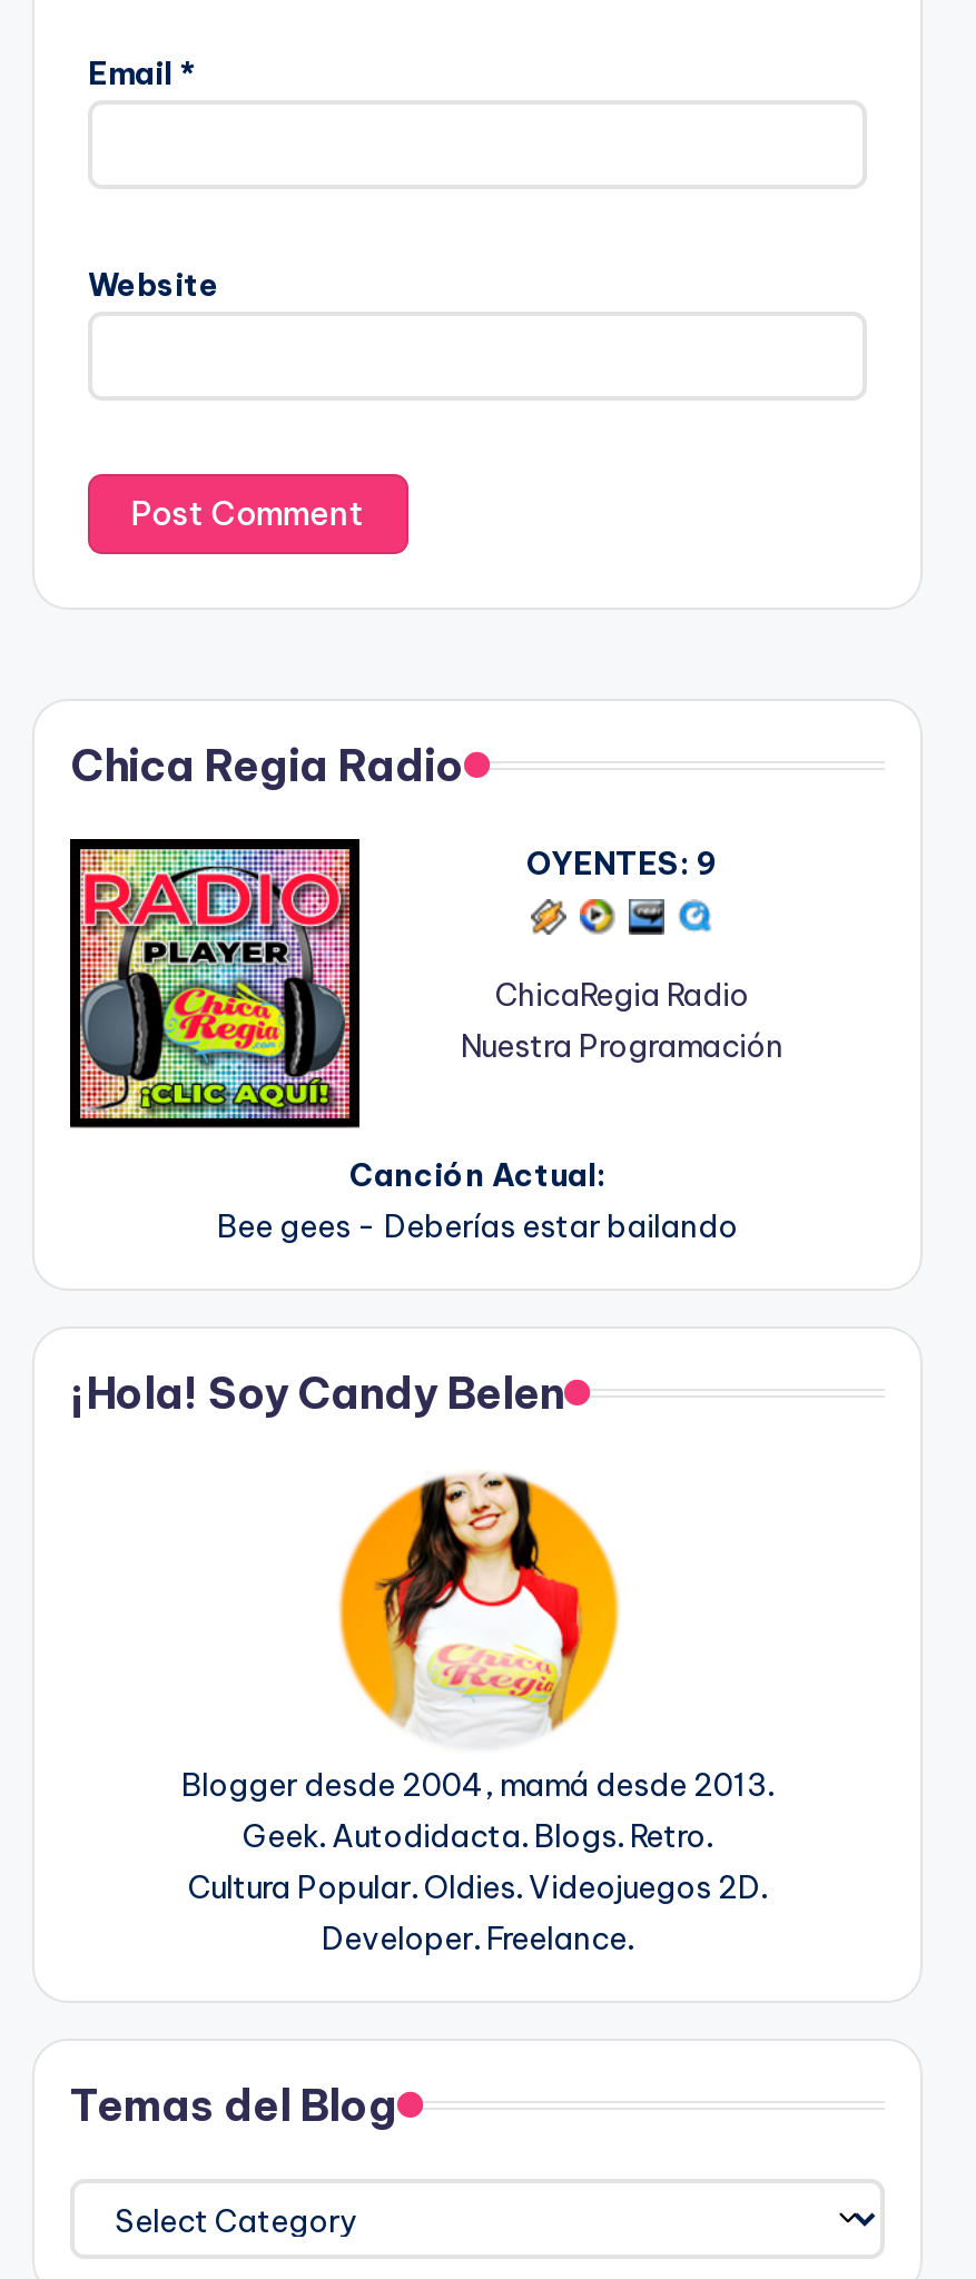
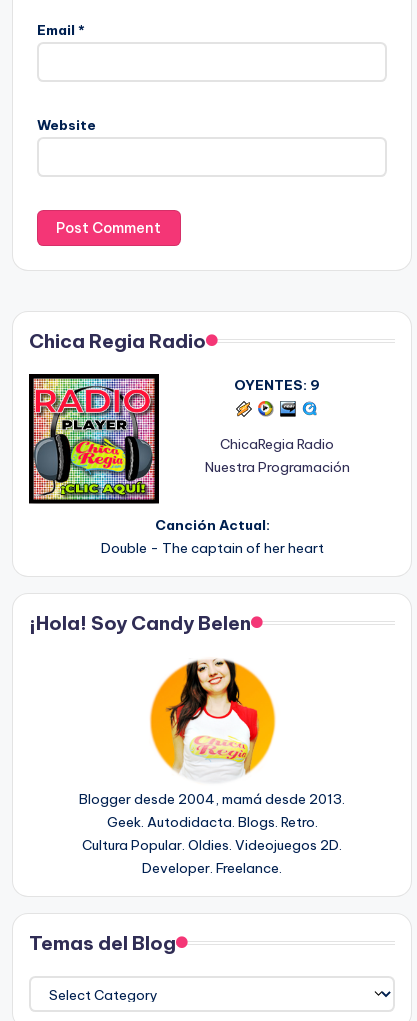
- Bee gees - Deberías estar bailando
+ Double - The captain of her heart
